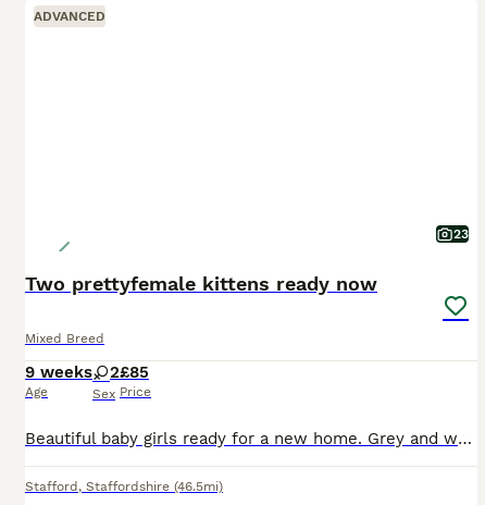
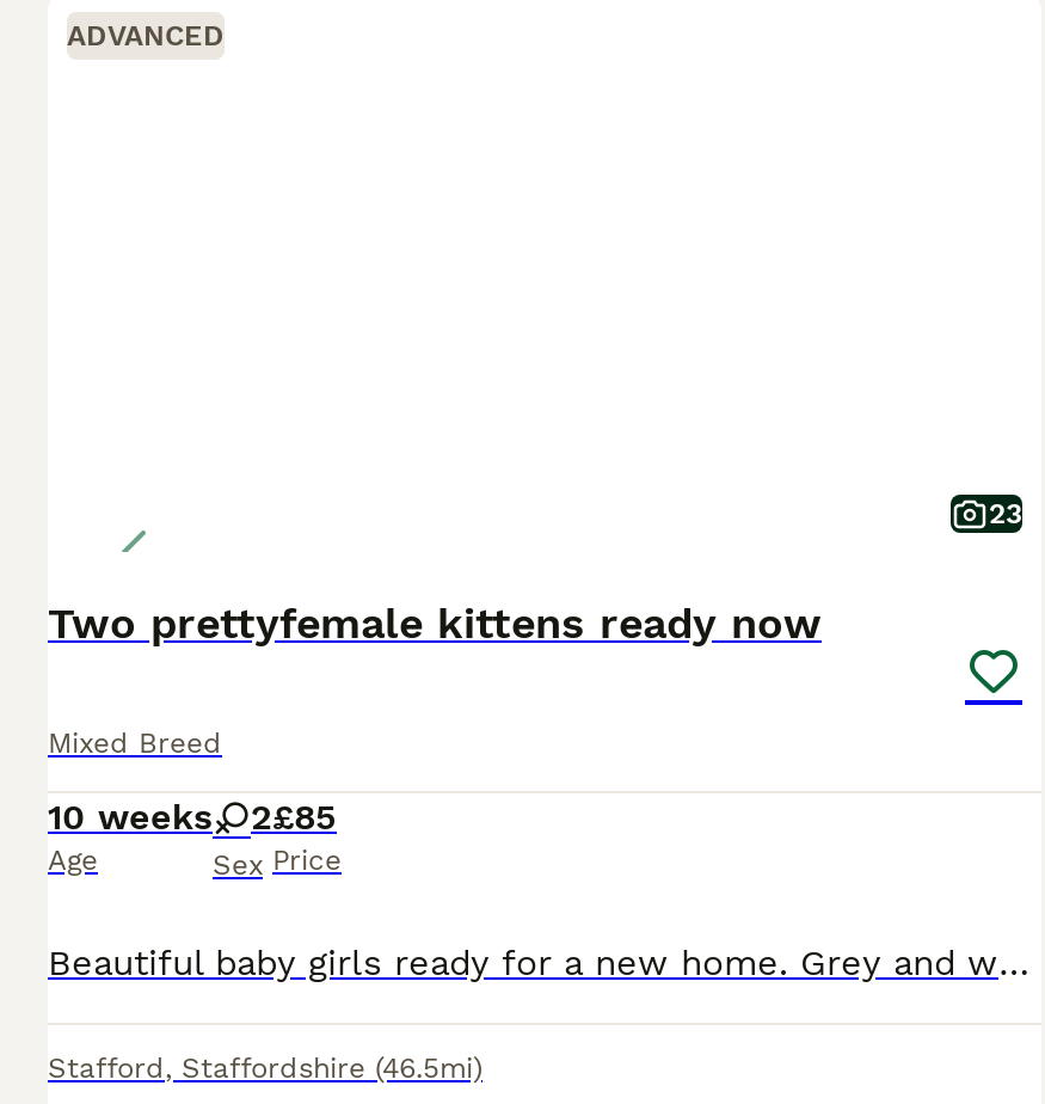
- 9 weeks 2 £85
+ 10 weeks 2 £85
